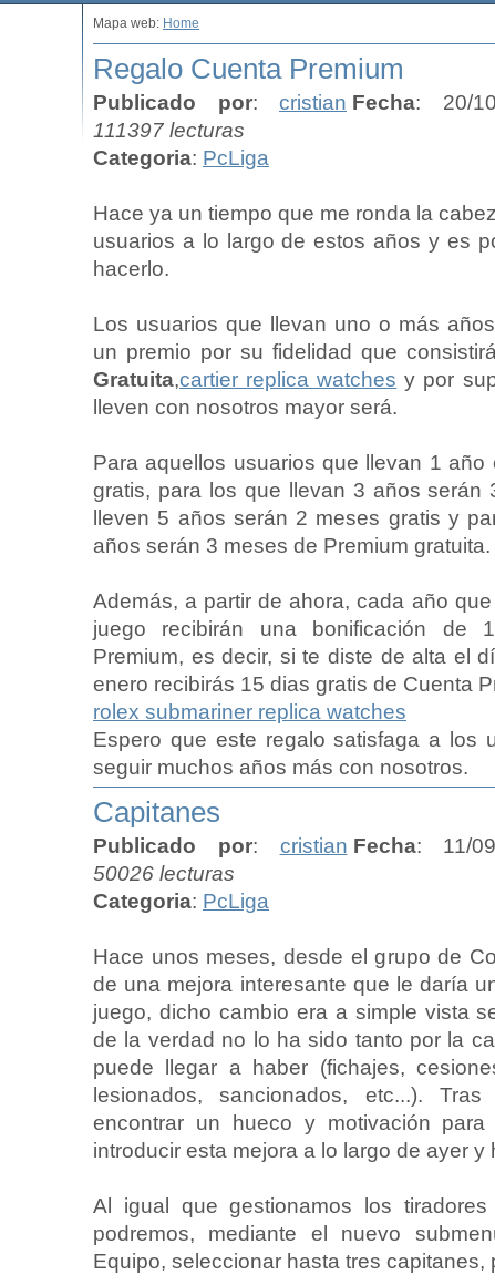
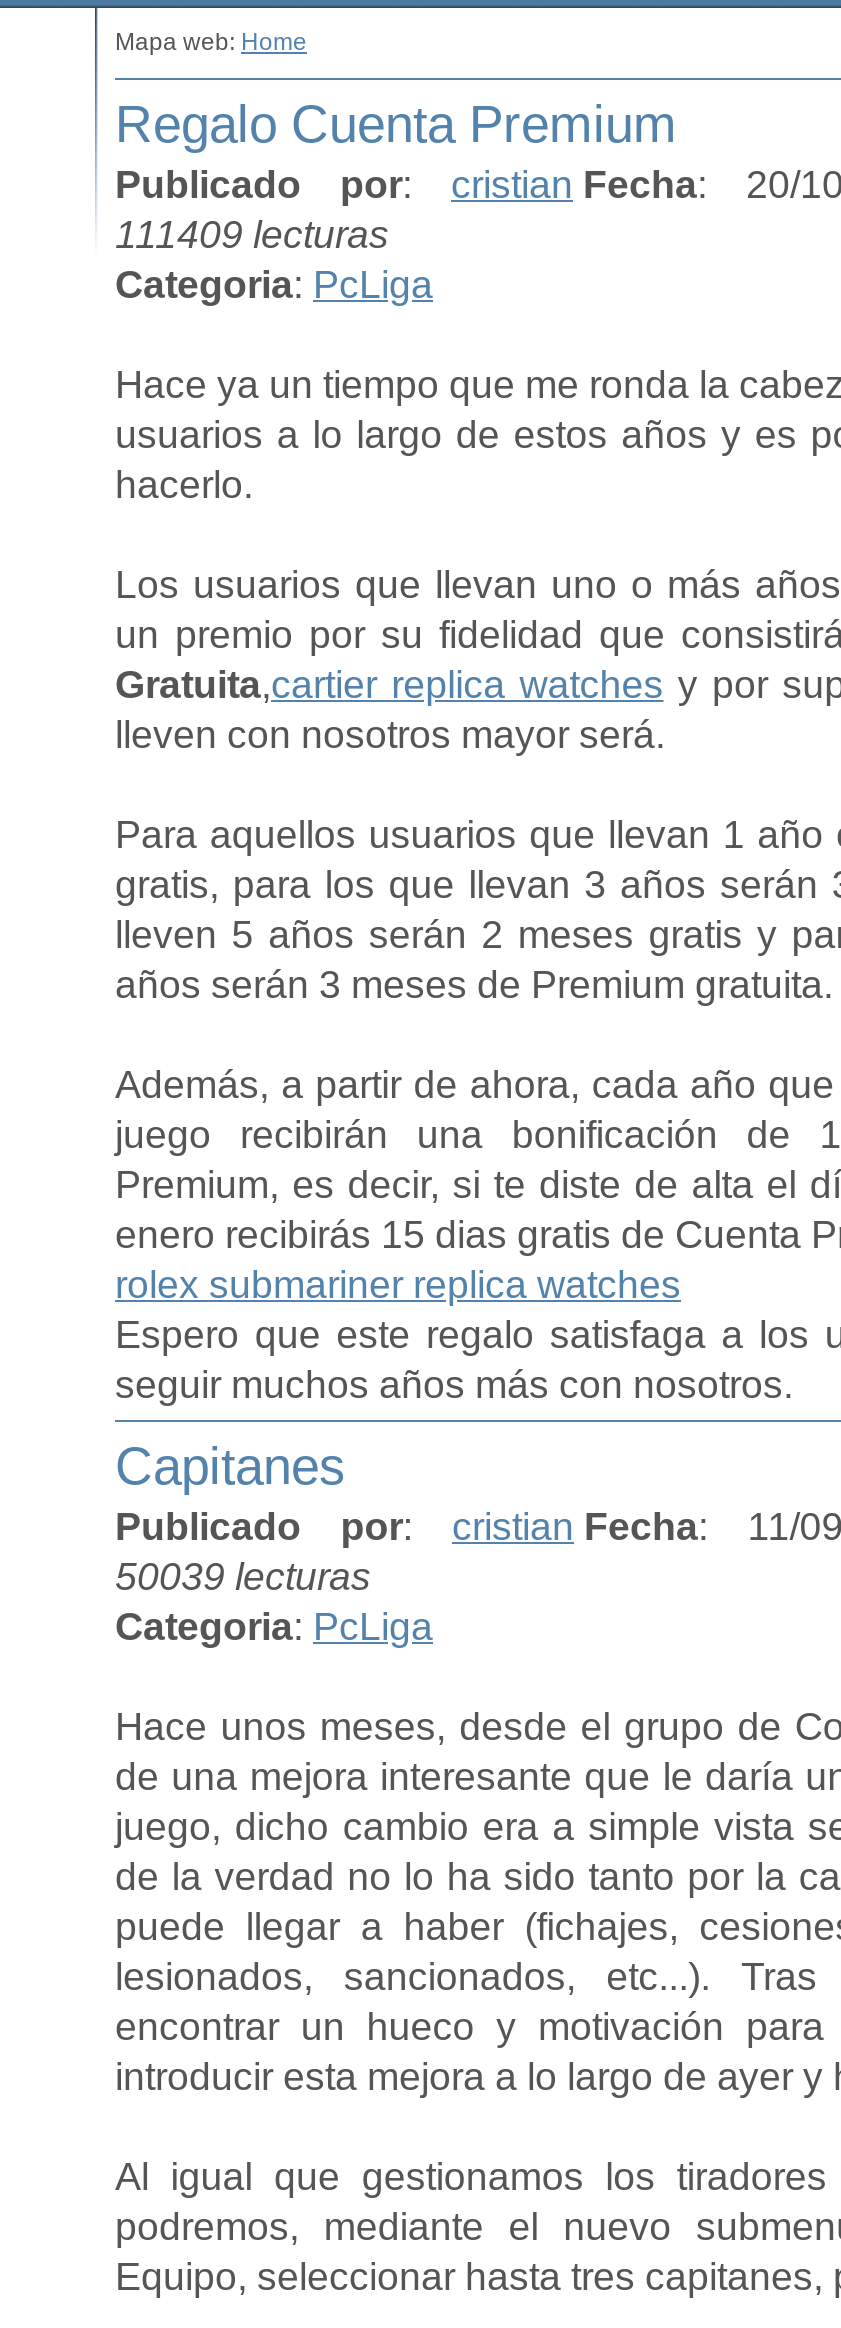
- 111397 lecturas
+ 111409 lecturas

- 50026 lecturas
+ 50039 lecturas
